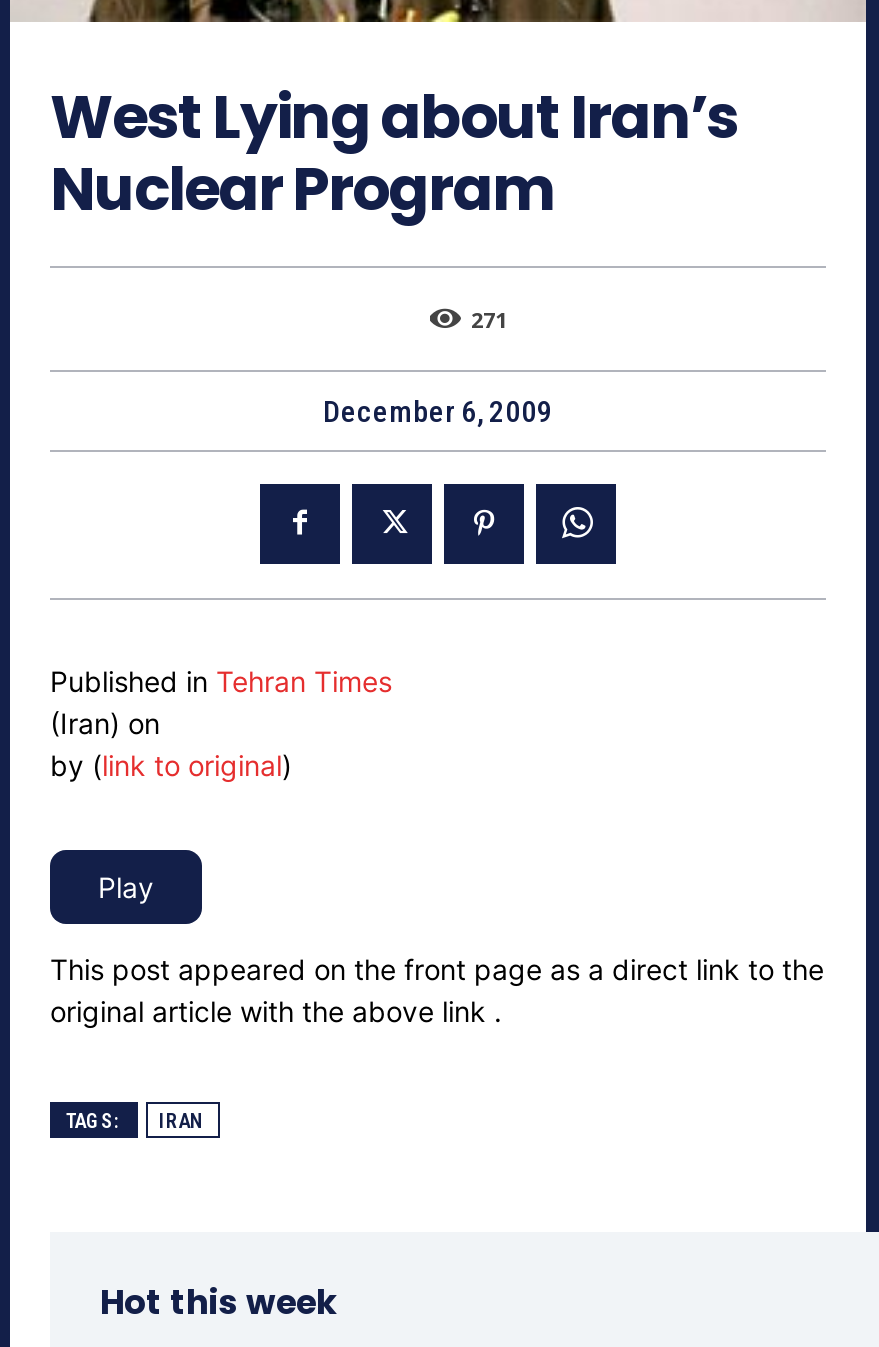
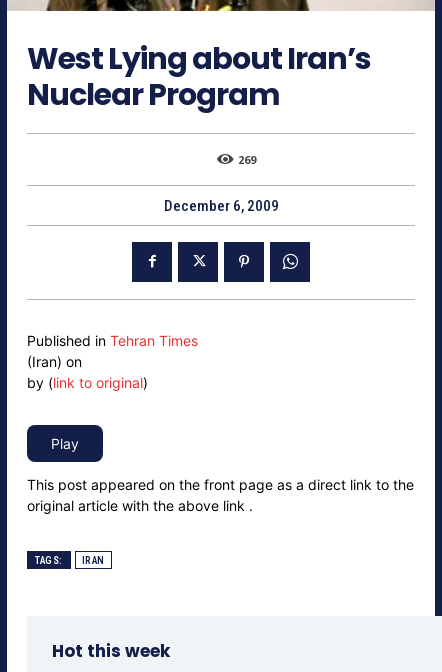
- 271
+ 269
